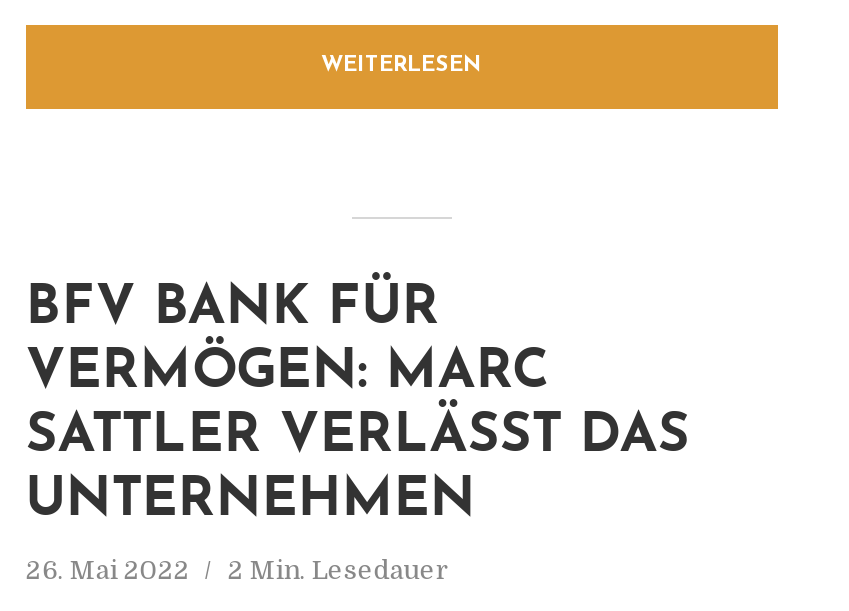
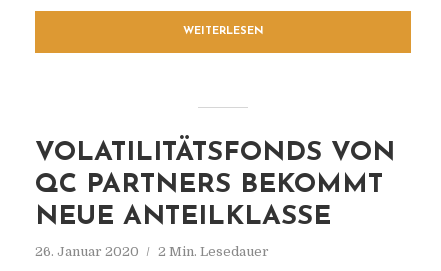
- BFV BANK FÜR
- VERMÖGEN: MARC
- SATTLER VERLÄSST DAS
- UNTERNEHMEN
+ VOLATILITÄTSFONDS VON
+ QC PARTNERS BEKOMMT
+ NEUE ANTEILKLASSE

- 26. Mai 2022 2 Min. Lesedauer
+ 26. Januar 2020 2 Min. Lesedauer
